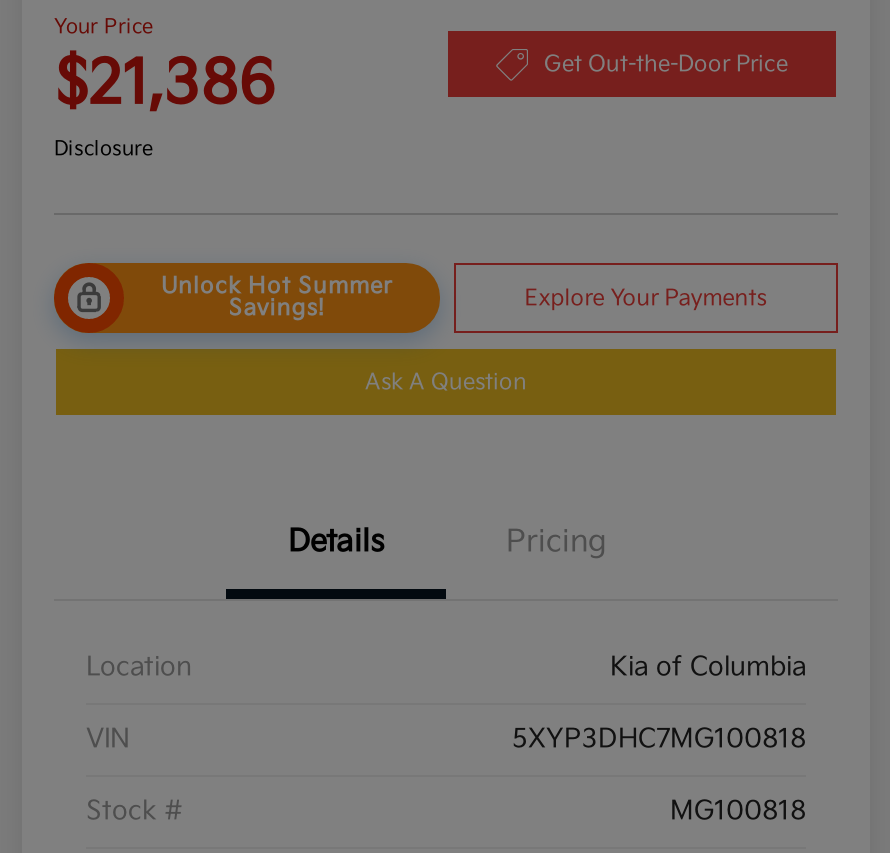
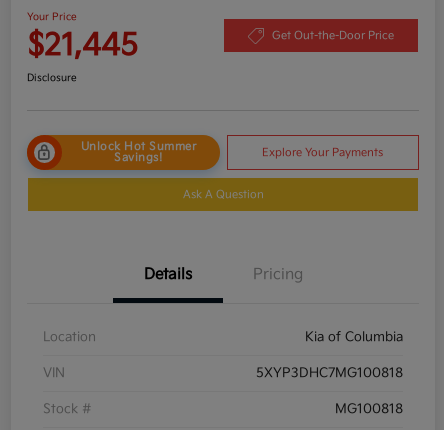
- $21,386
+ $21,445
